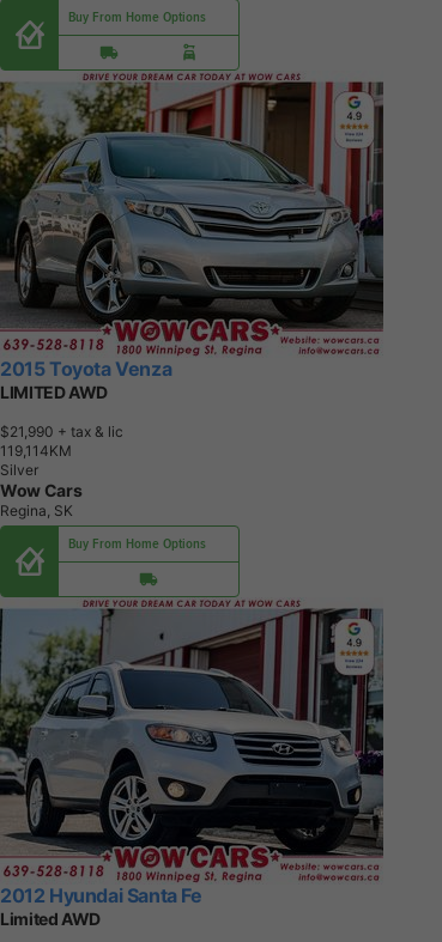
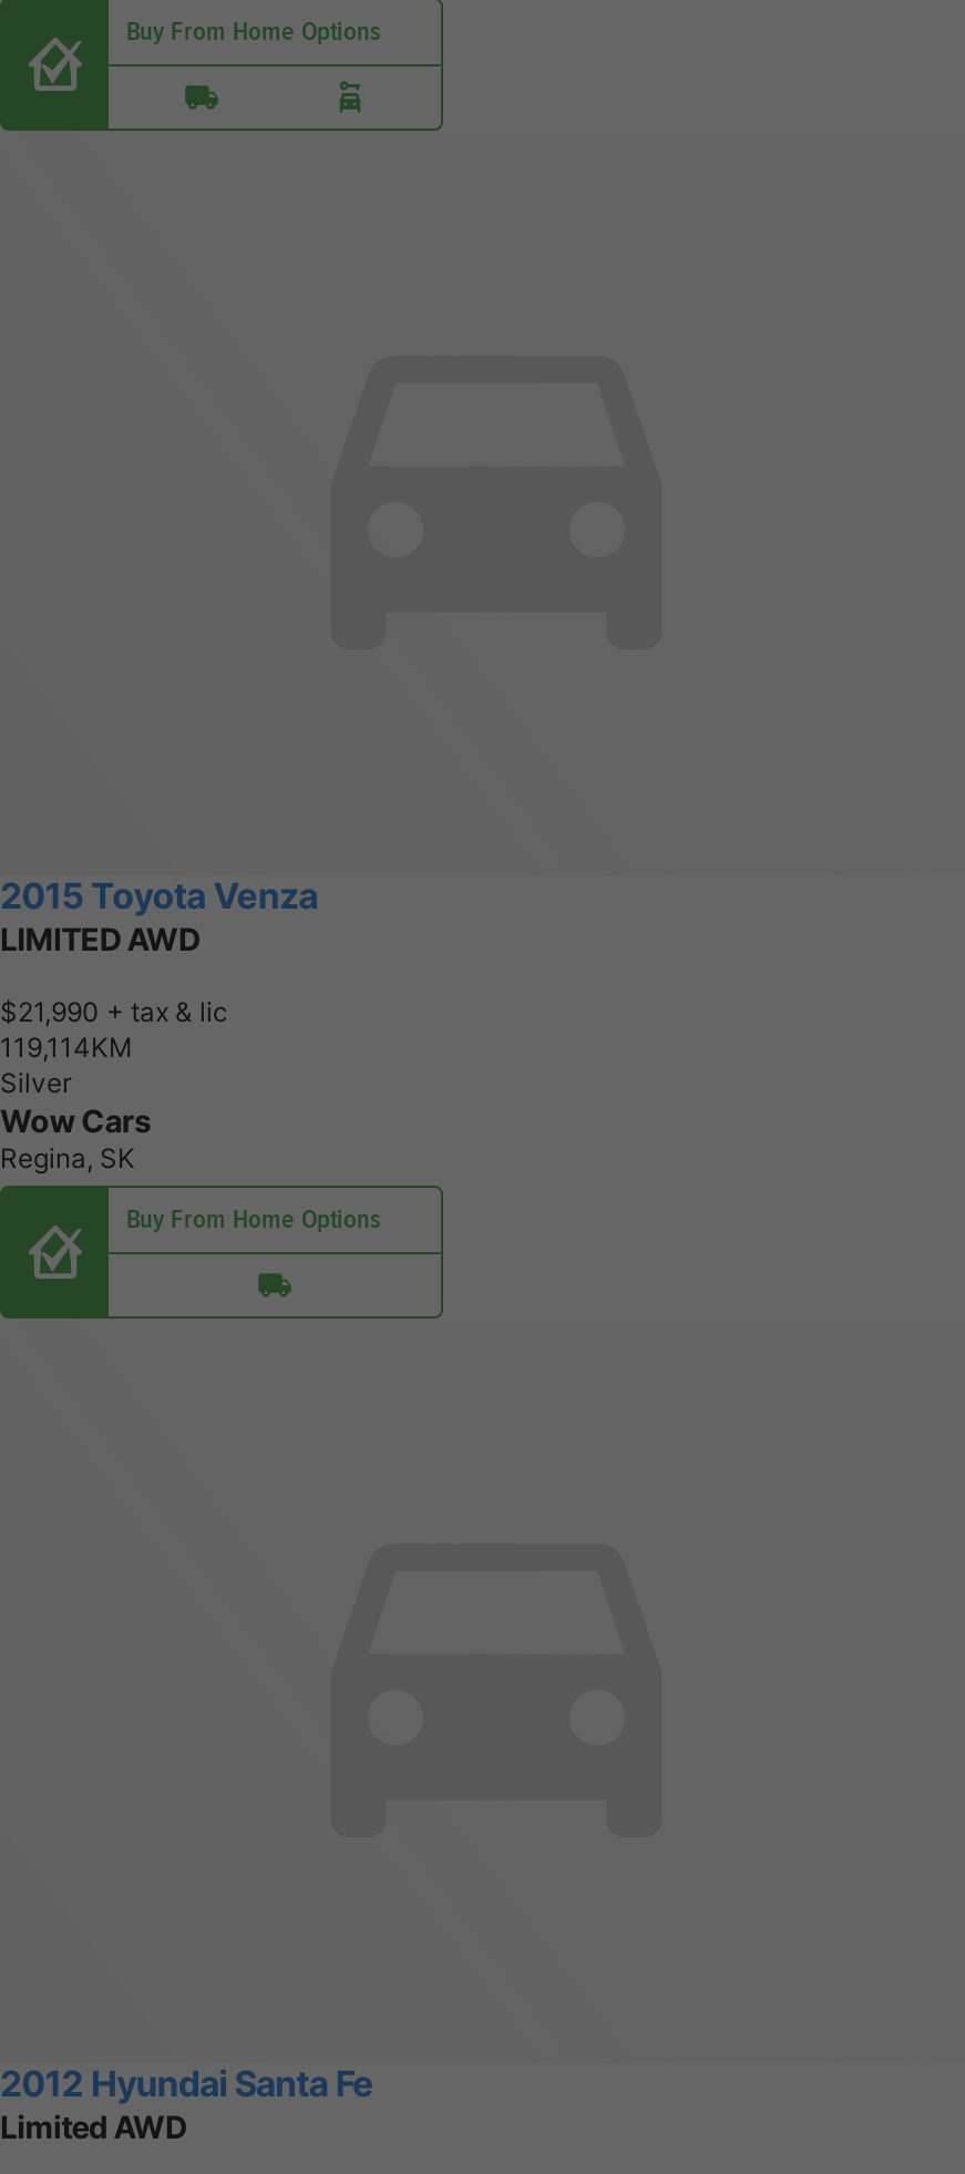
- [image]

- [image]
